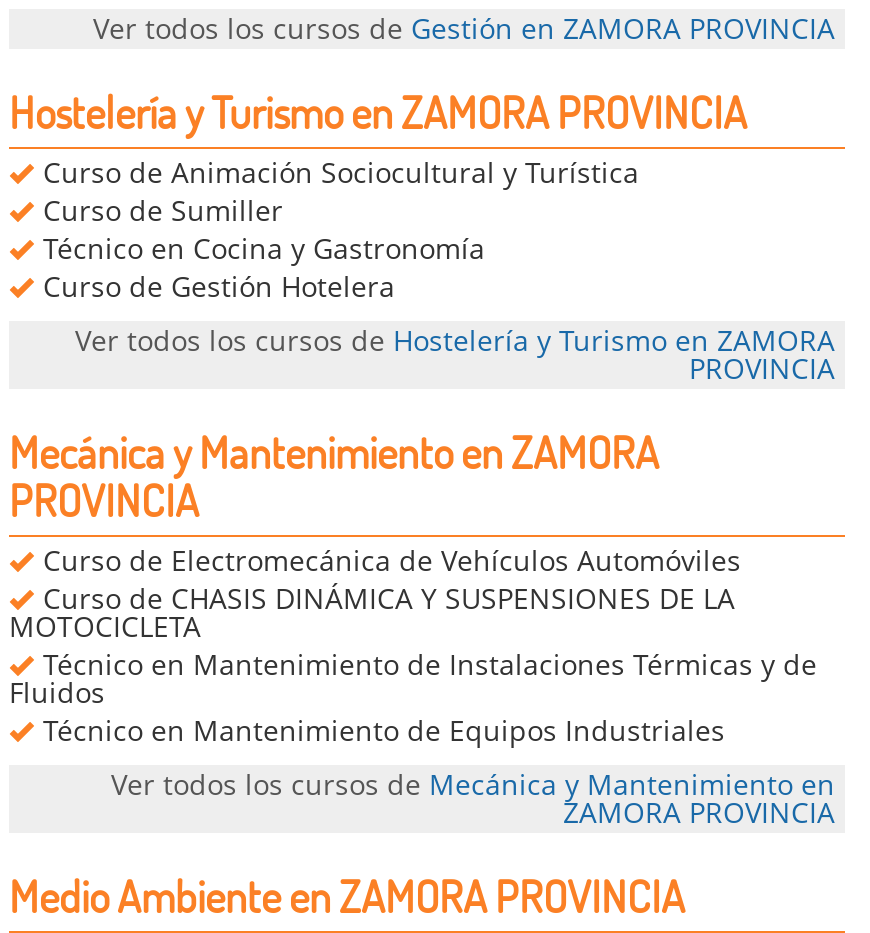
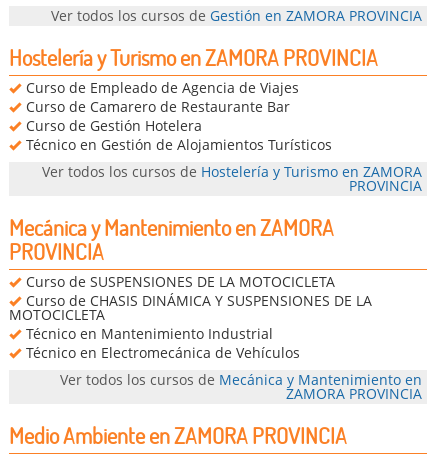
- Curso de Animación Sociocultural y Turística
- Curso de Sumiller
- Técnico en Cocina y Gastronomía
+ Curso de Empleado de Agencia de Viajes
+ Curso de Camarero de Restaurante Bar

+ Técnico en Gestión de Alojamientos Turísticos

- Curso de Electromecánica de Vehículos Automóviles
+ Curso de SUSPENSIONES DE LA MOTOCICLETA

- Técnico en Mantenimiento de Instalaciones Térmicas y de
- Fluidos
- Técnico en Mantenimiento de Equipos Industriales
+ Técnico en Mantenimiento Industrial
+ Técnico en Electromecánica de Vehículos
